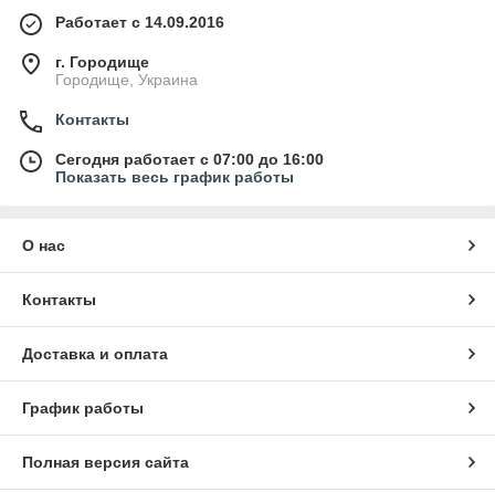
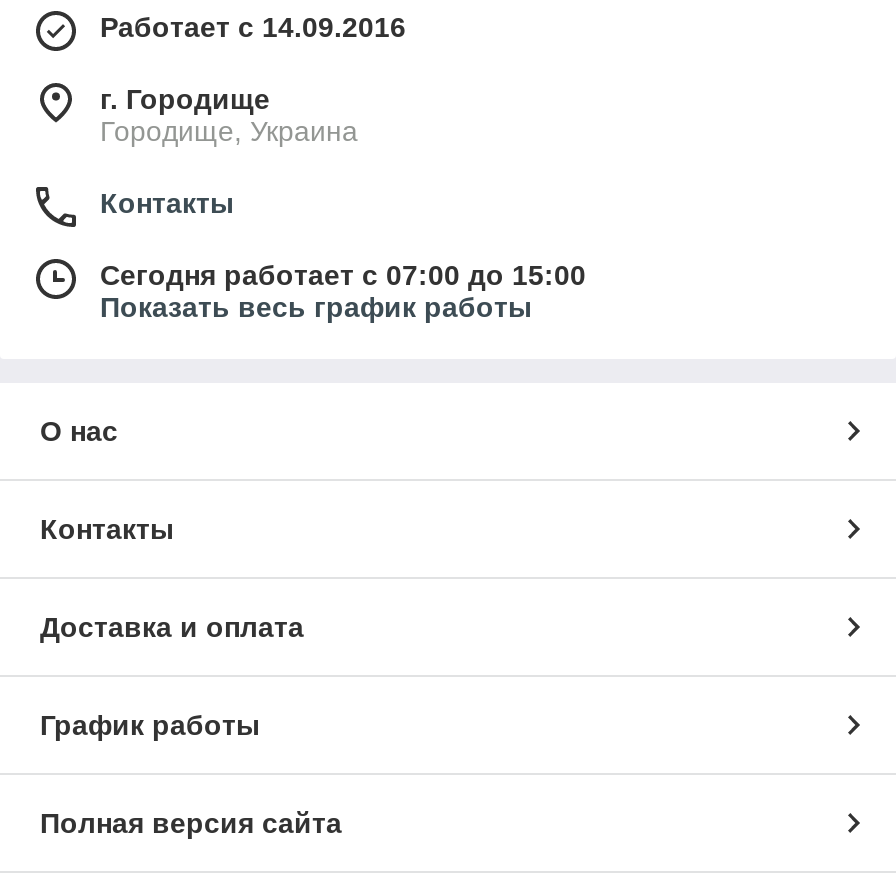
- Сегодня работает с 07:00 до 16:00
+ Сегодня работает с 07:00 до 15:00
